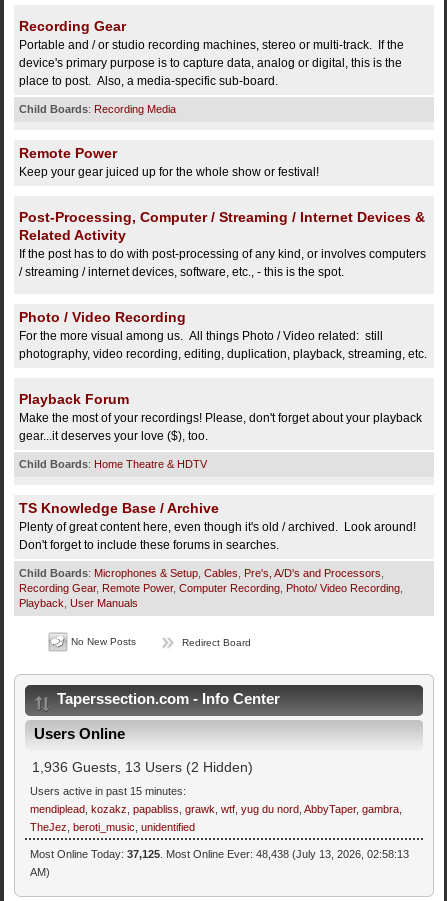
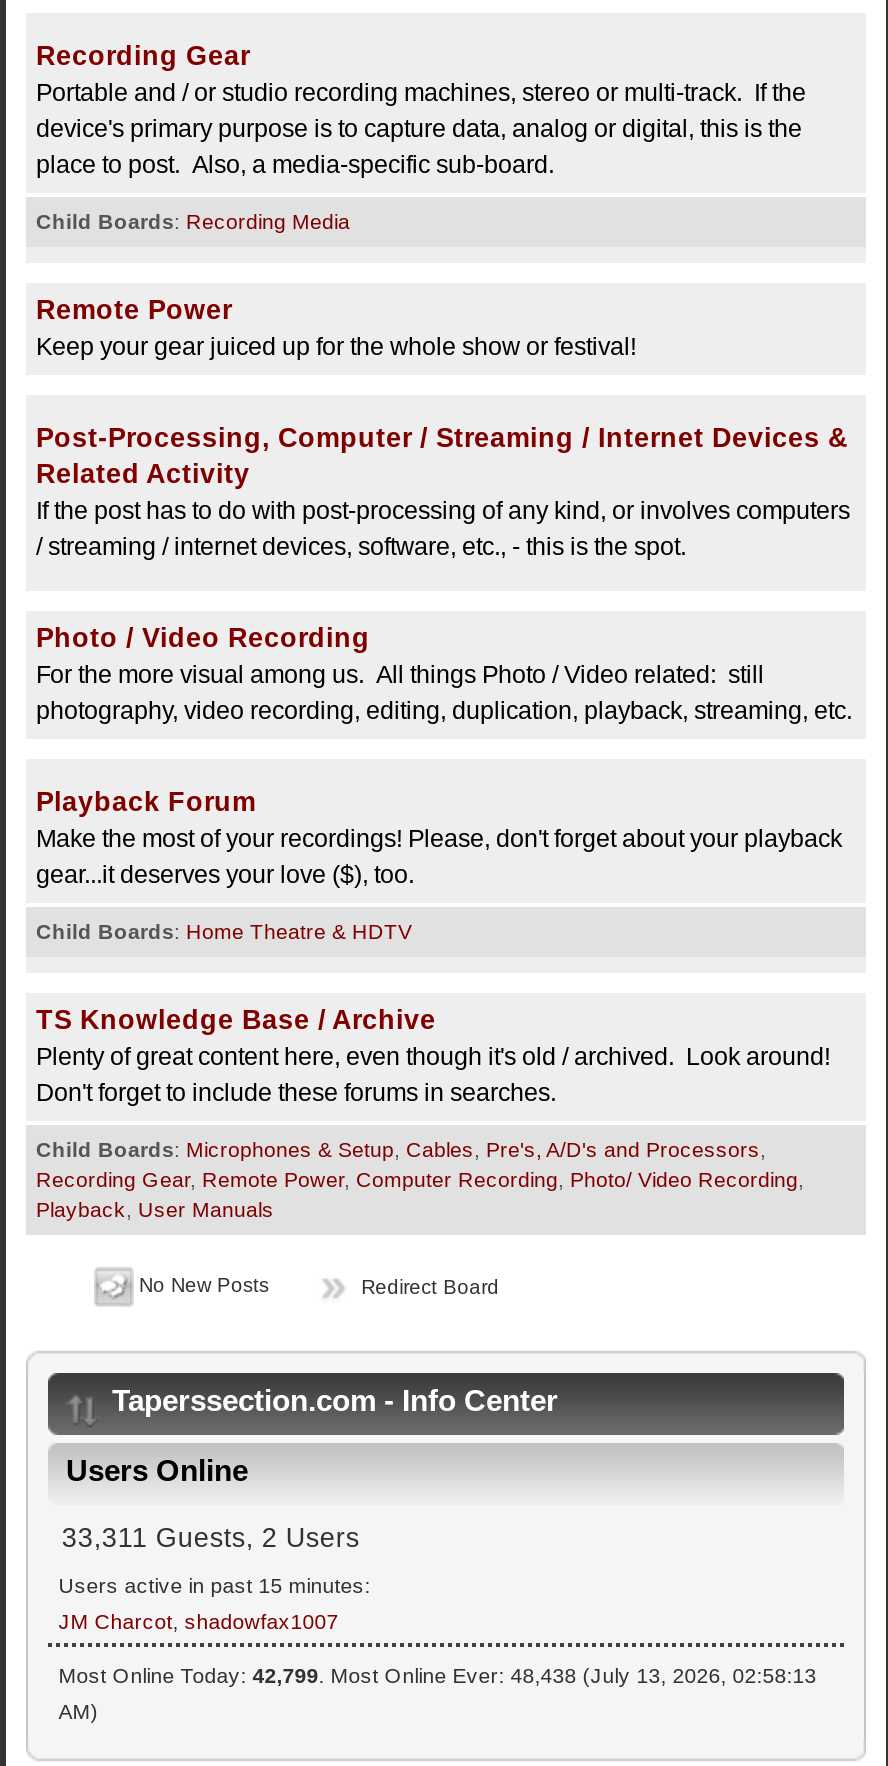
- 1,936 Guests, 13 Users (2 Hidden)
+ 33,311 Guests, 2 Users

- mendiplead, kozakz, papabliss, grawk, wtf, yug du nord, AbbyTaper, gambra,
- TheJez, beroti_music, unidentified
- Most Online Today: 37,125. Most Online Ever: 48,438 (July 13, 2026, 02:58:13
+ JM Charcot, shadowfax1007
+ Most Online Today: 42,799. Most Online Ever: 48,438 (July 13, 2026, 02:58:13
